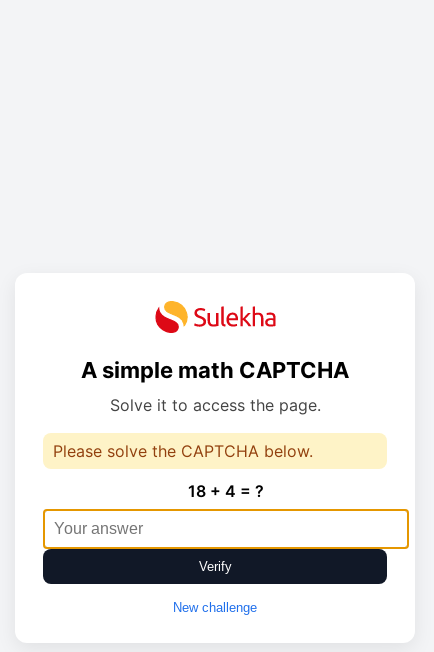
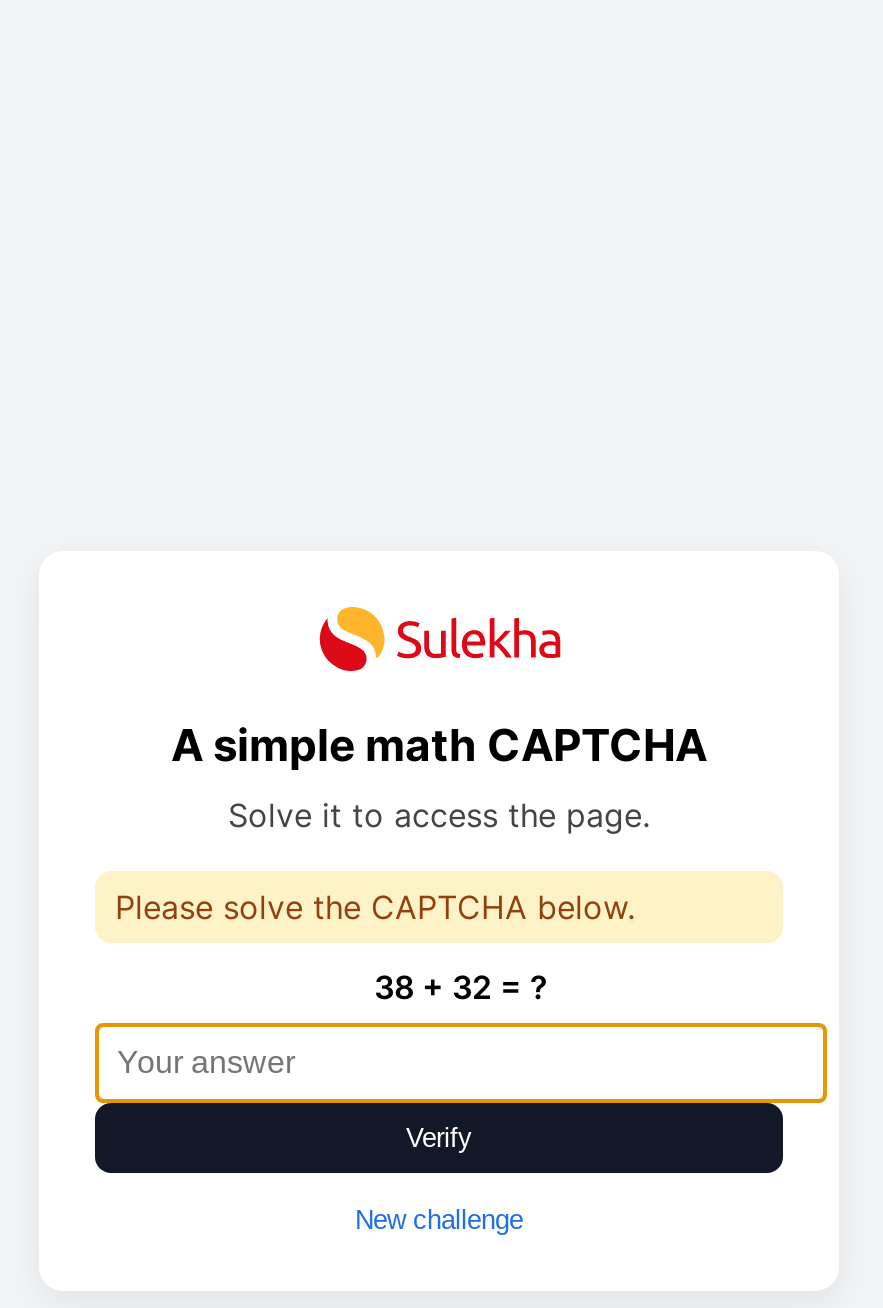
- 18 + 4 = ?
+ 38 + 32 = ?
